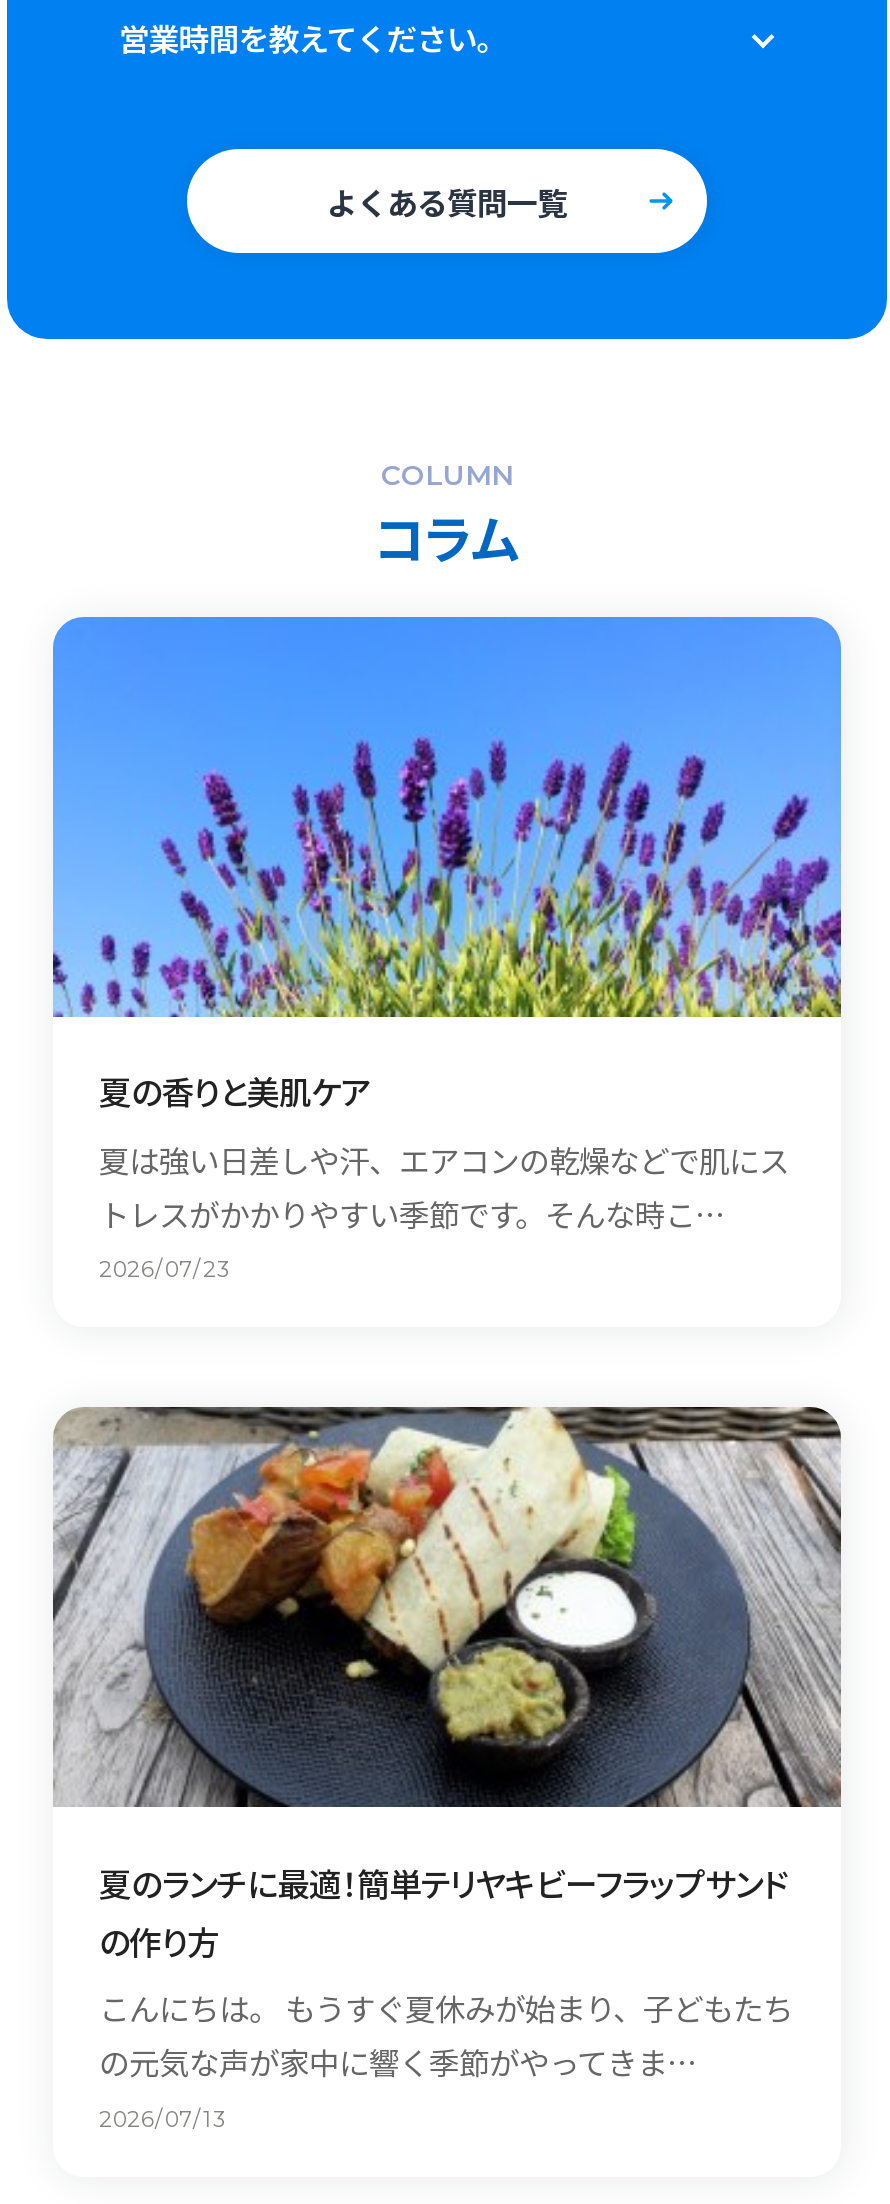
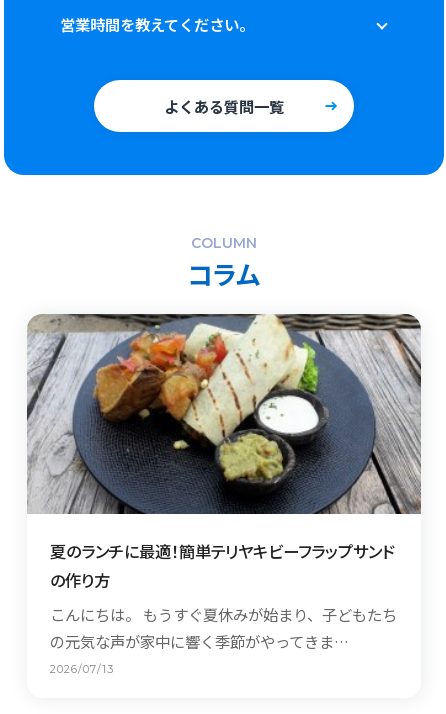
- [image]
- 夏の香りと美肌ケア
- 夏は強い日差しや汗、エアコンの乾燥などで肌にス
- トレスがかかりやすい季節です。そんな時こ…
- 2026/07/23
